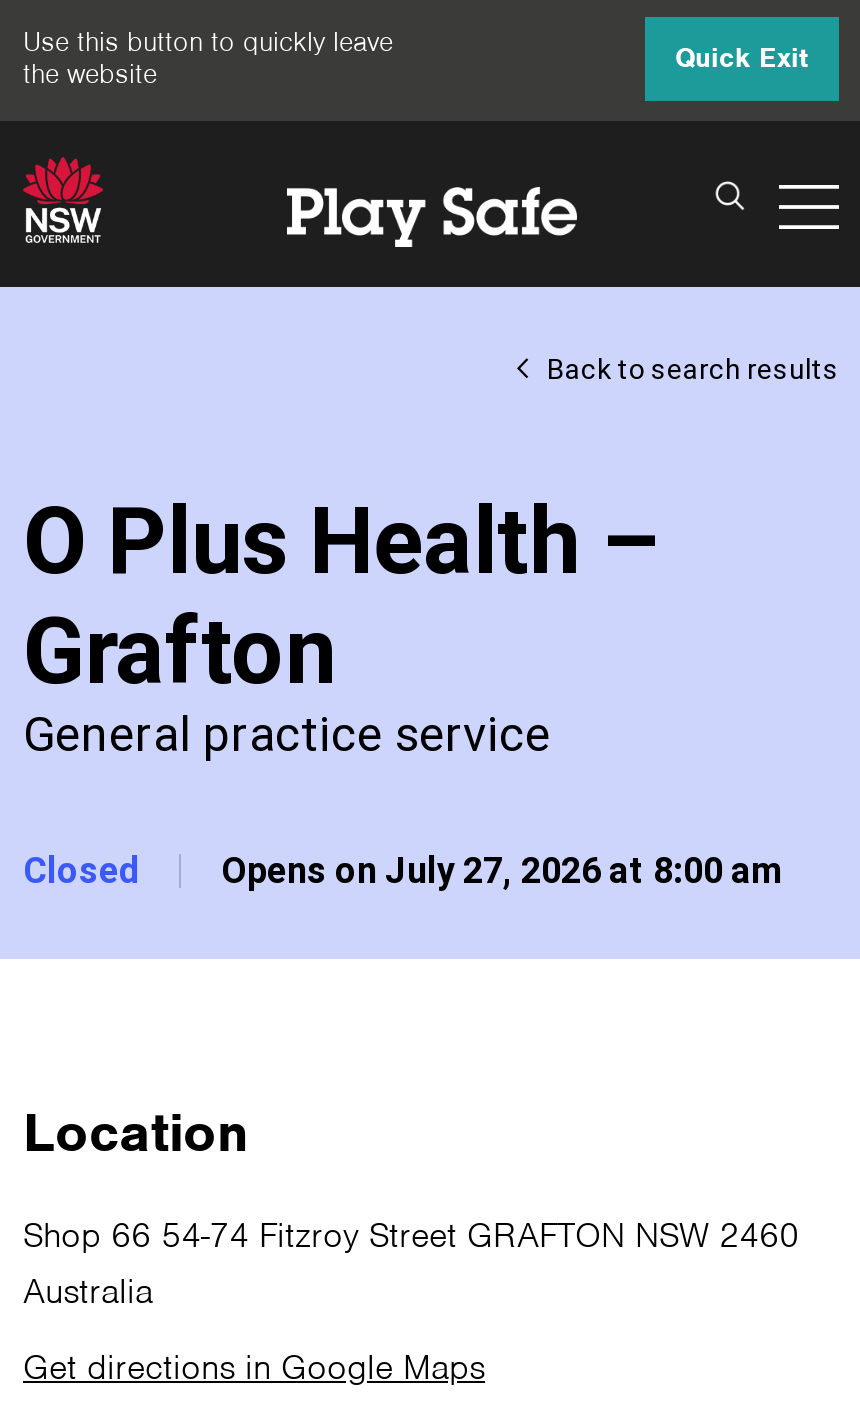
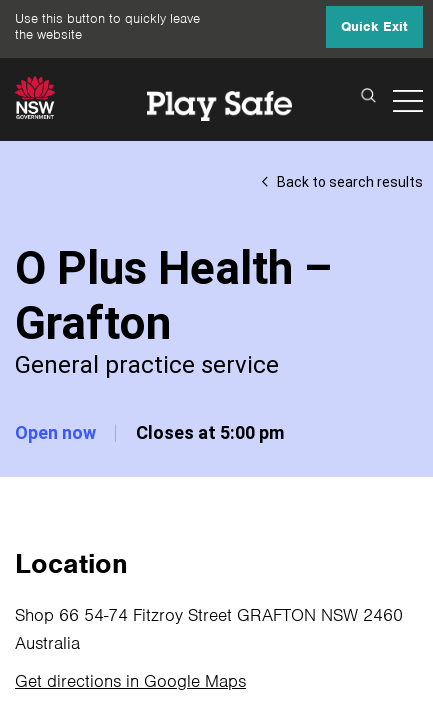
- Closed
- Opens on July 27, 2026 at 8:00 am
+ Open now
+ Closes at 5:00 pm
